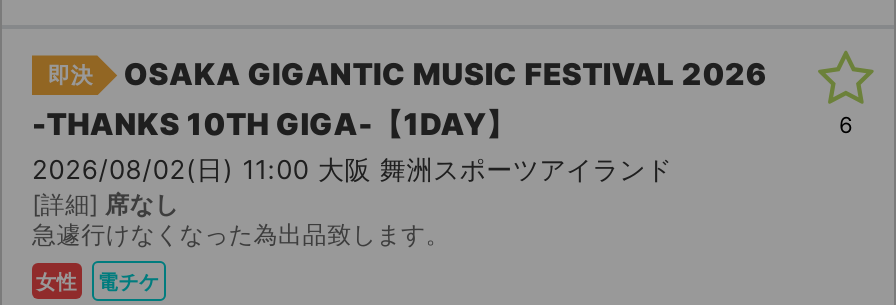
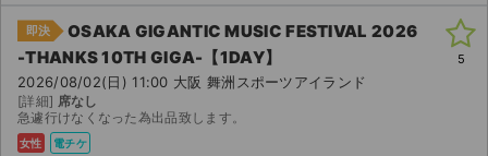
- 6
+ 5
